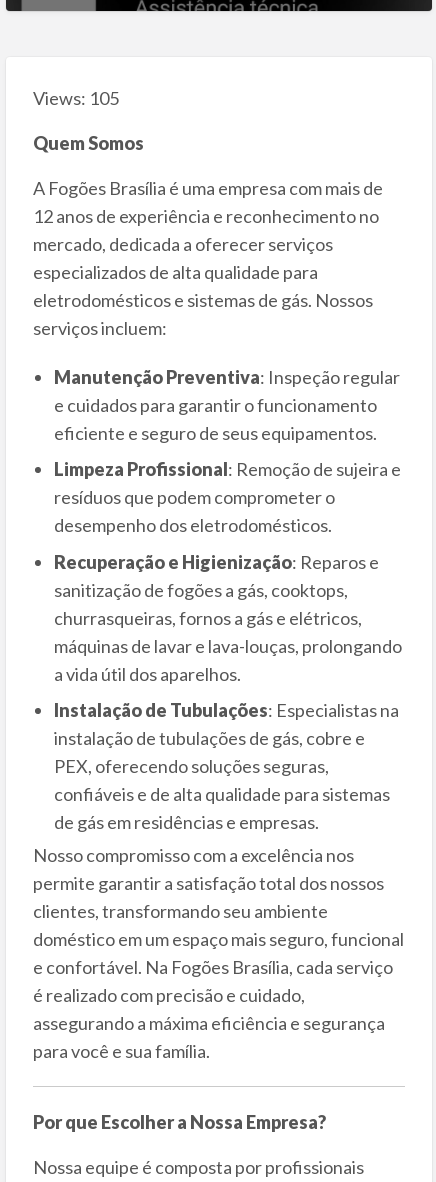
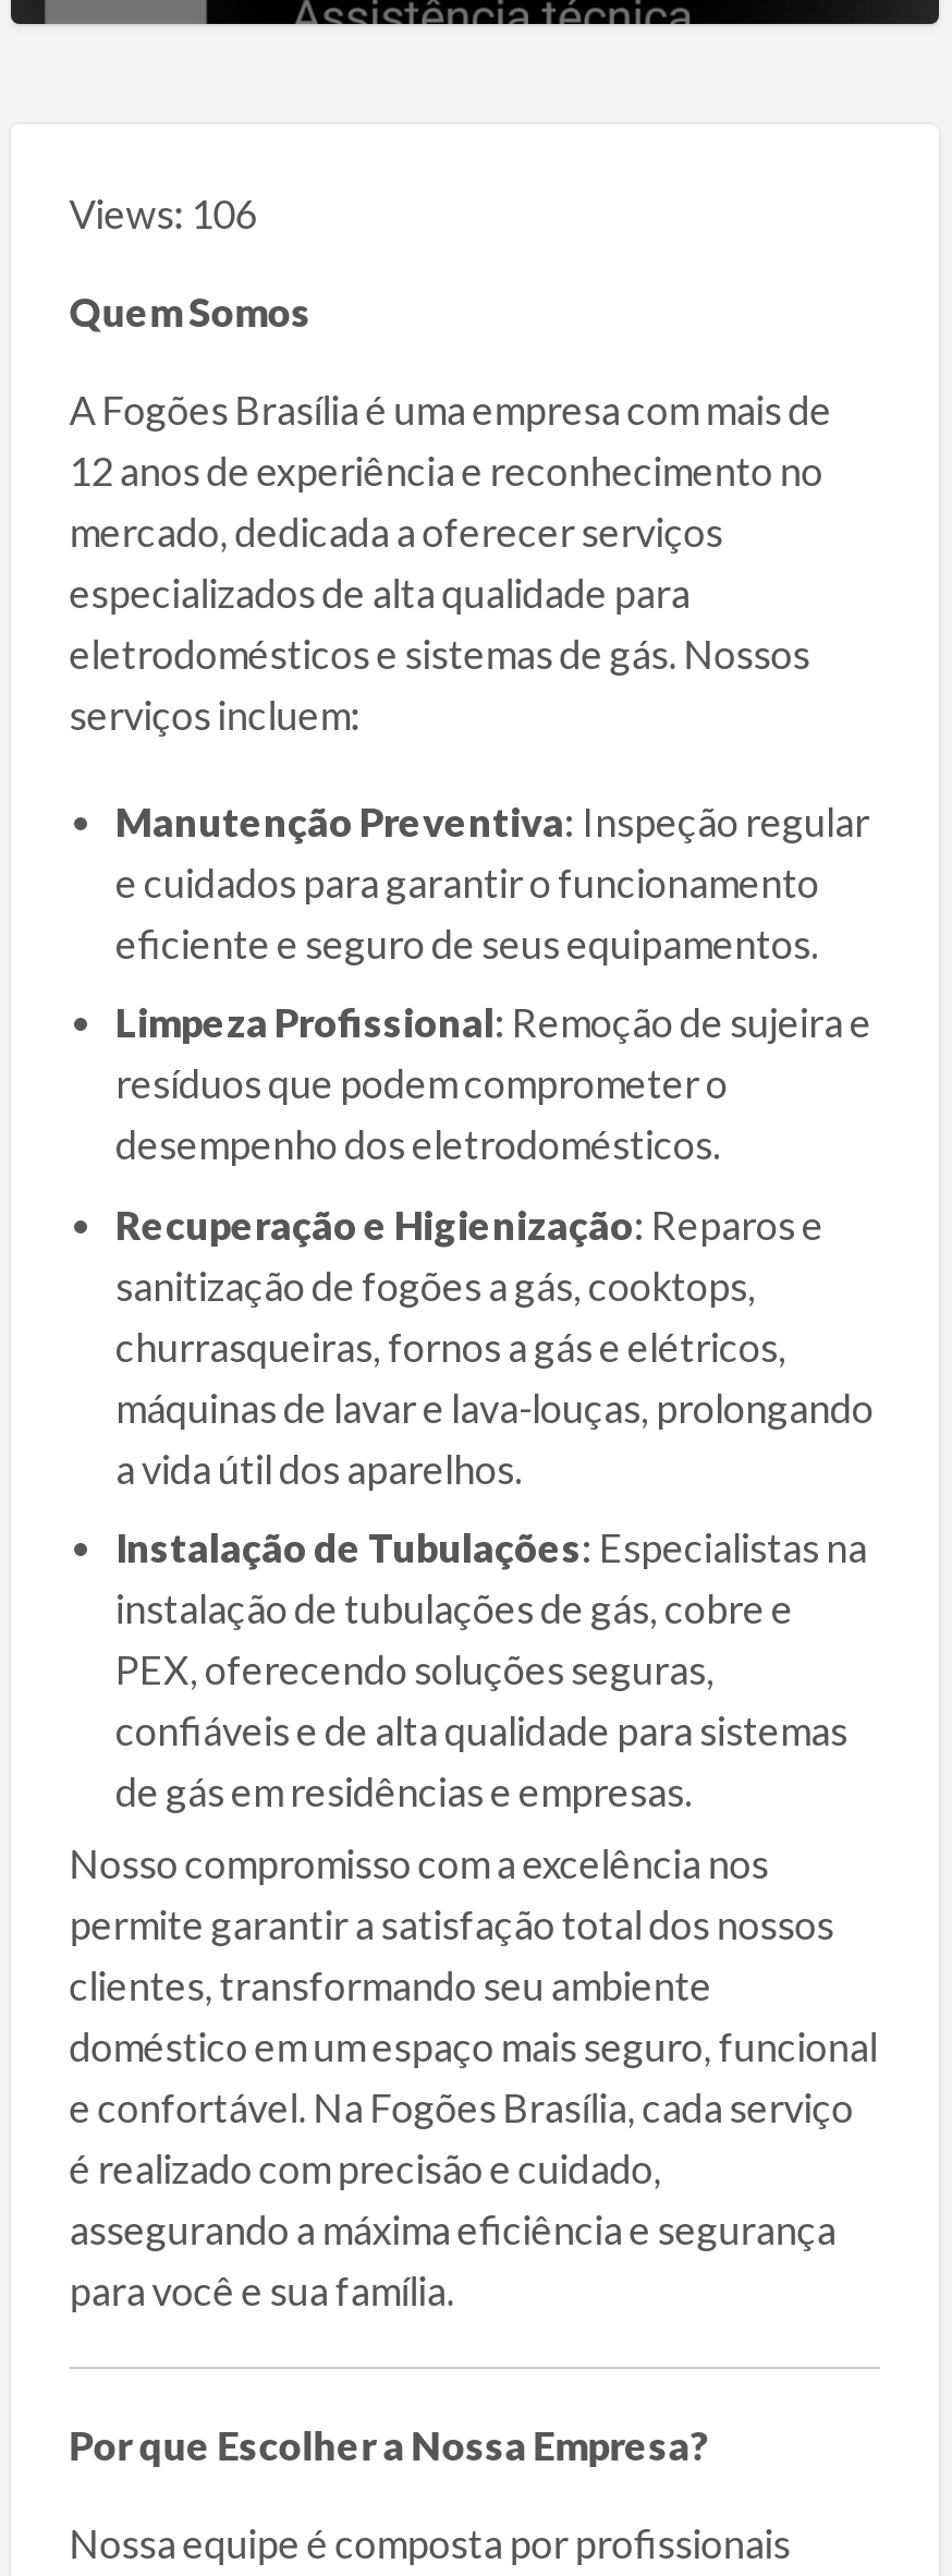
- Views: 105
+ Views: 106
